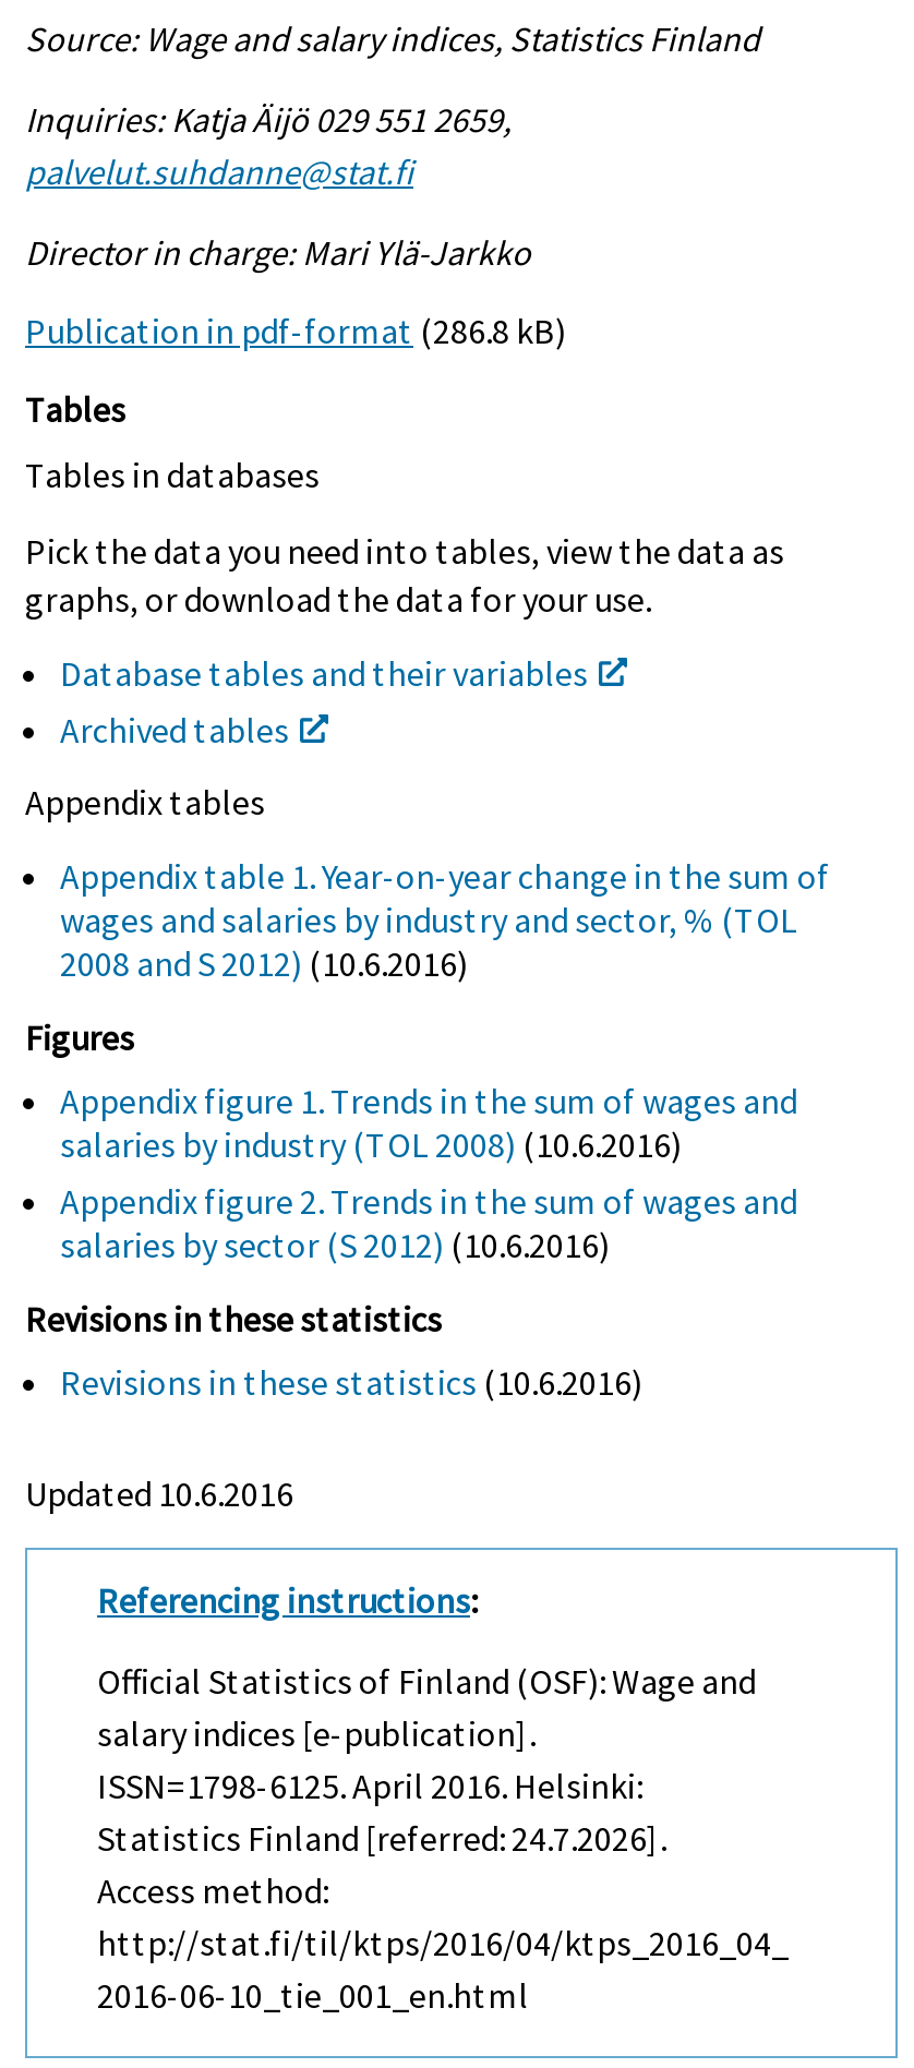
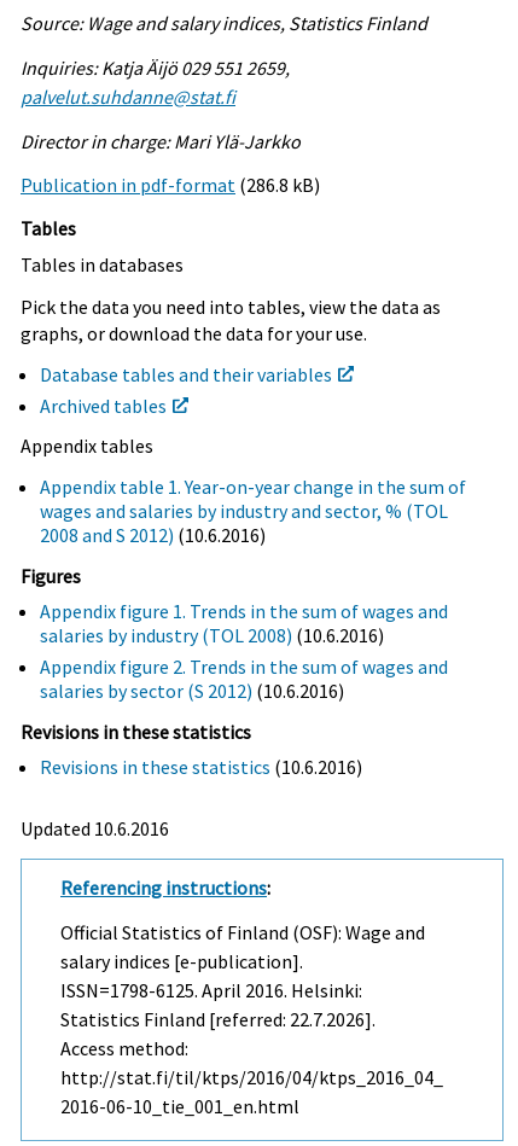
- Statistics Finland [referred: 24.7.2026].
+ Statistics Finland [referred: 22.7.2026].
